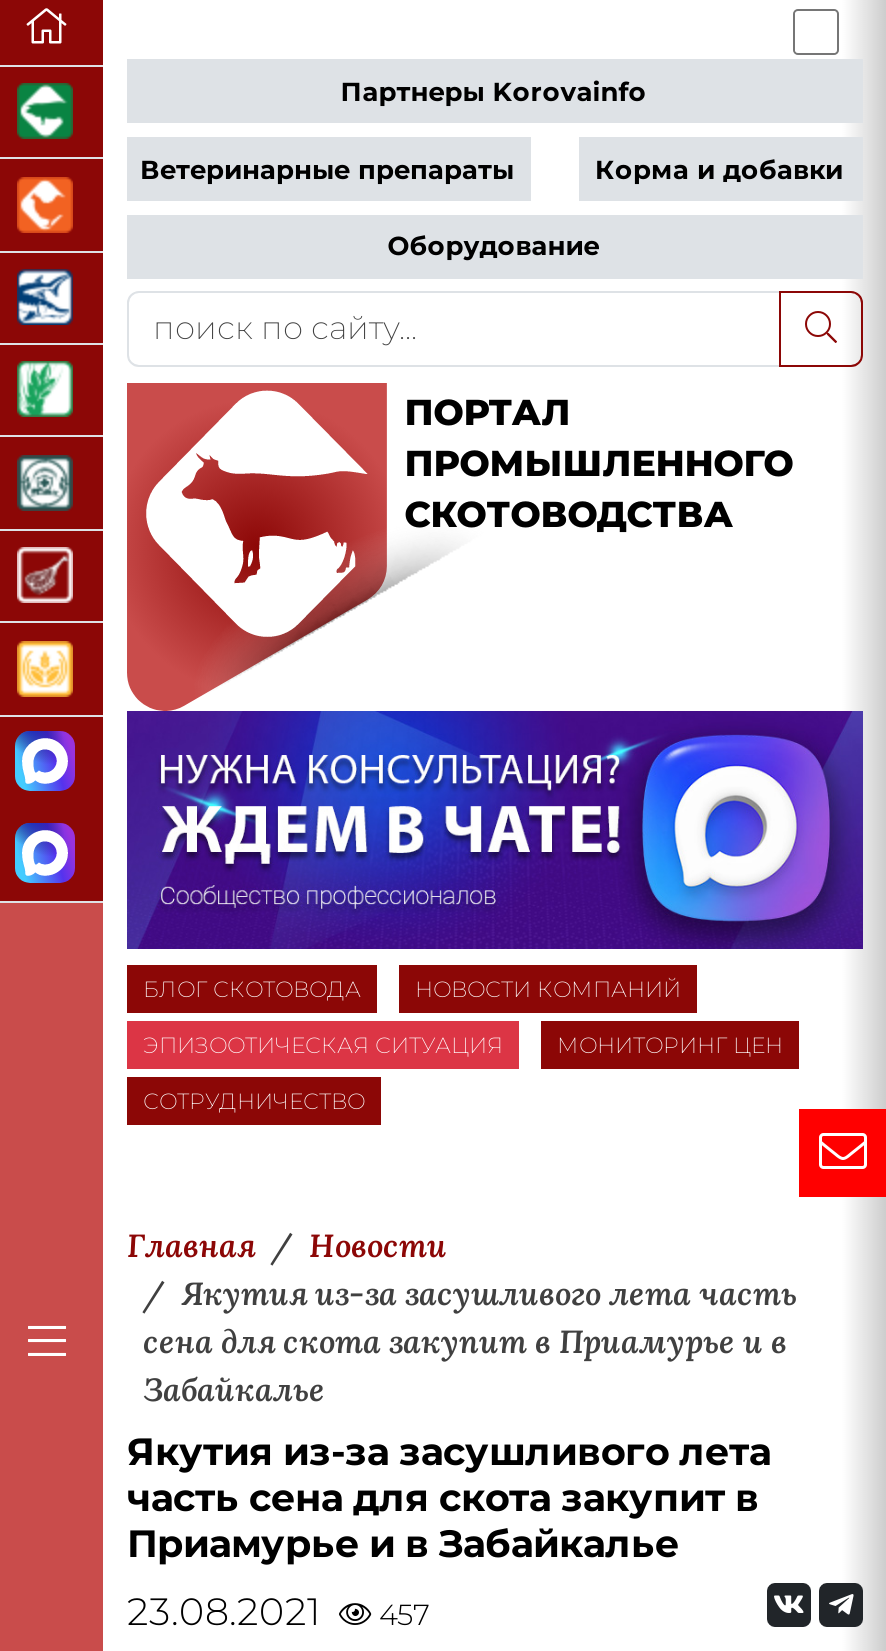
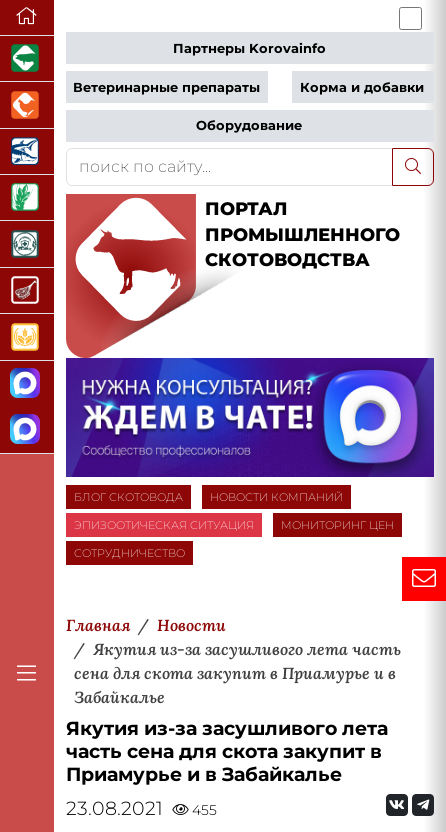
- 23.08.2021 457
+ 23.08.2021 455
